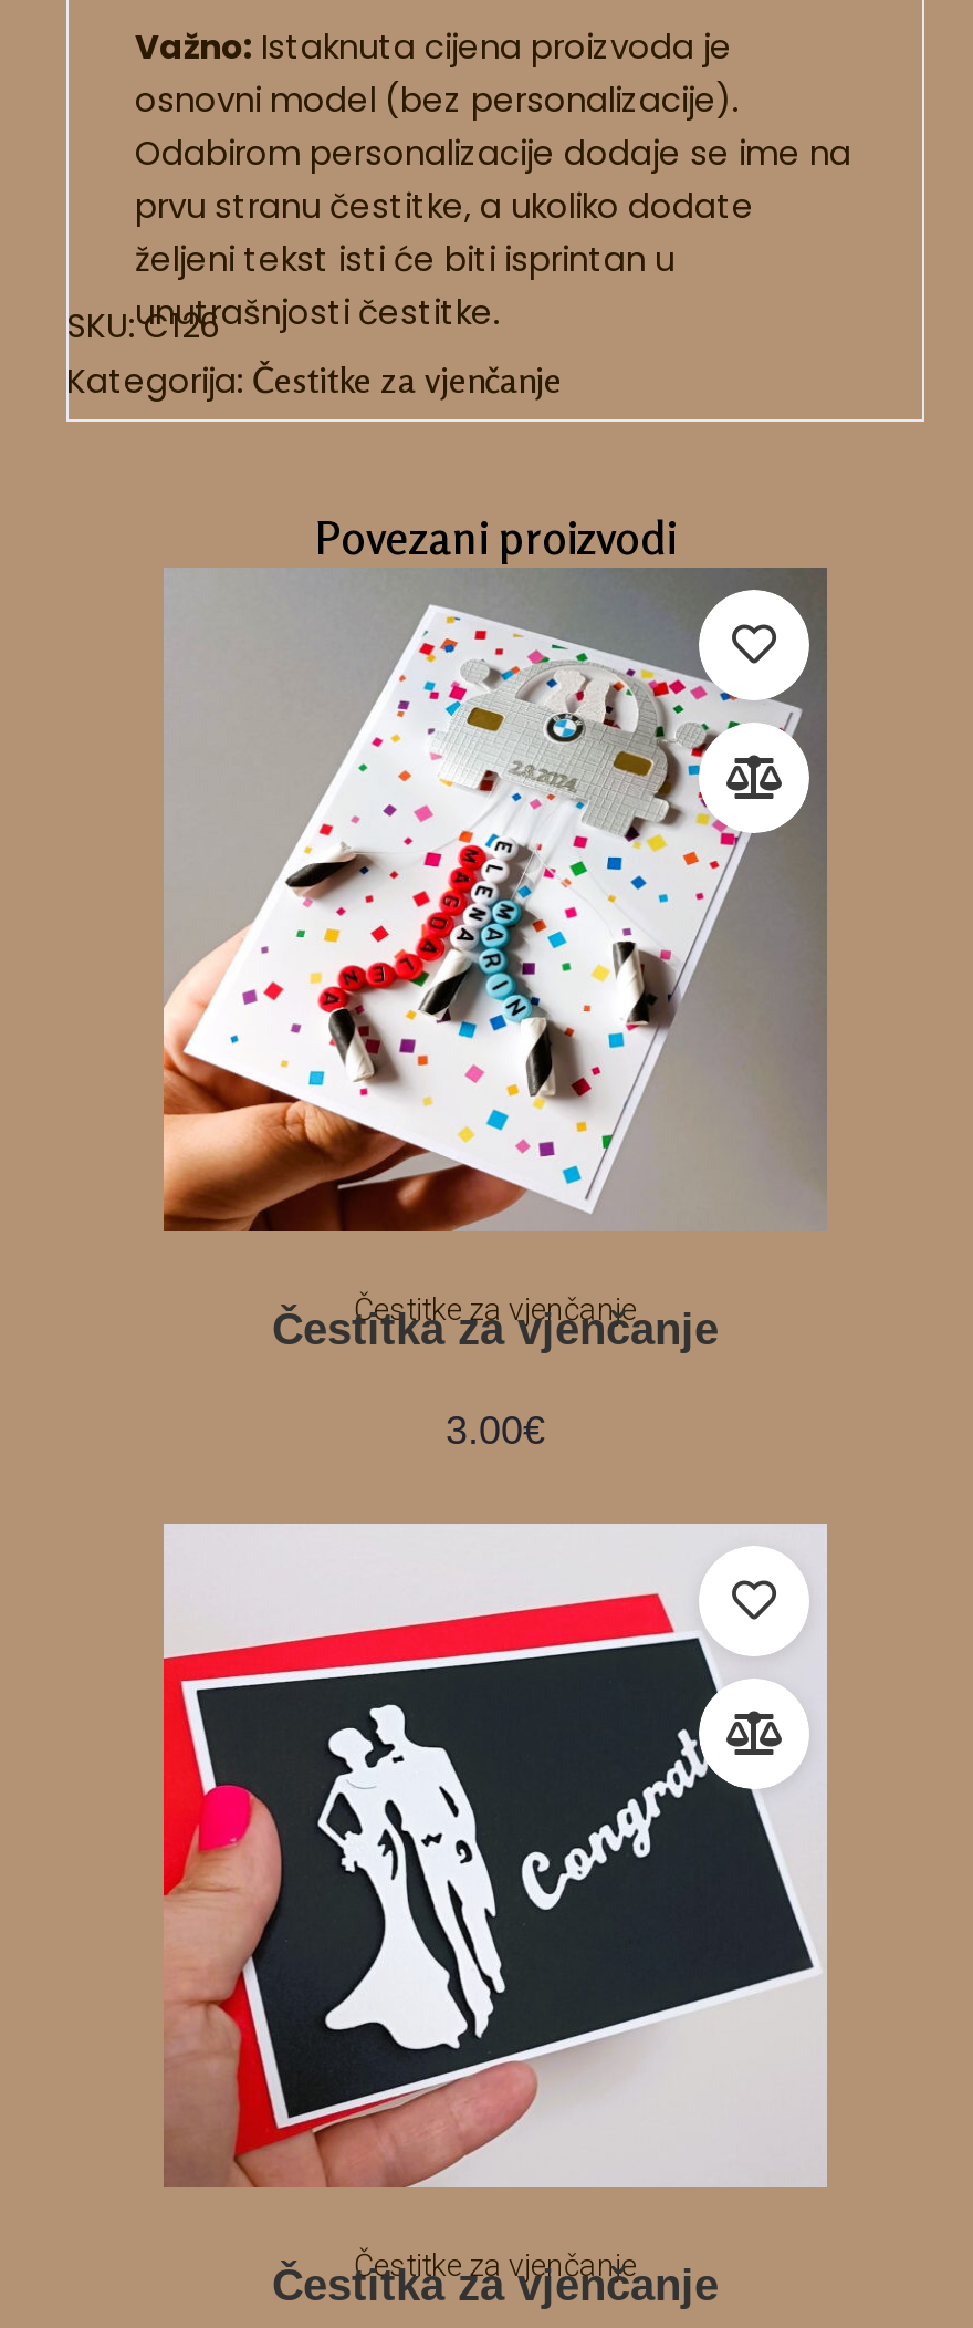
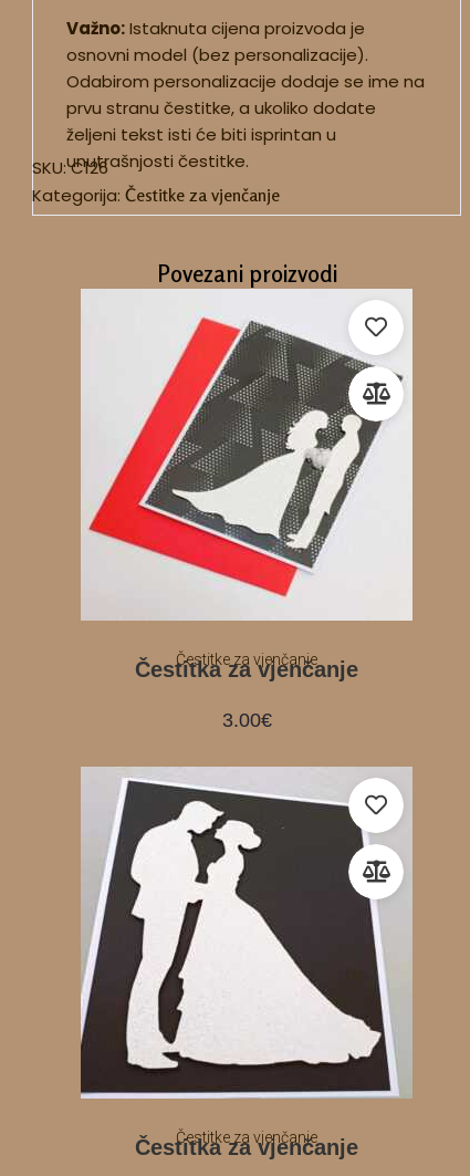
- [image]
+ [image]

- [image]
+ [image]
